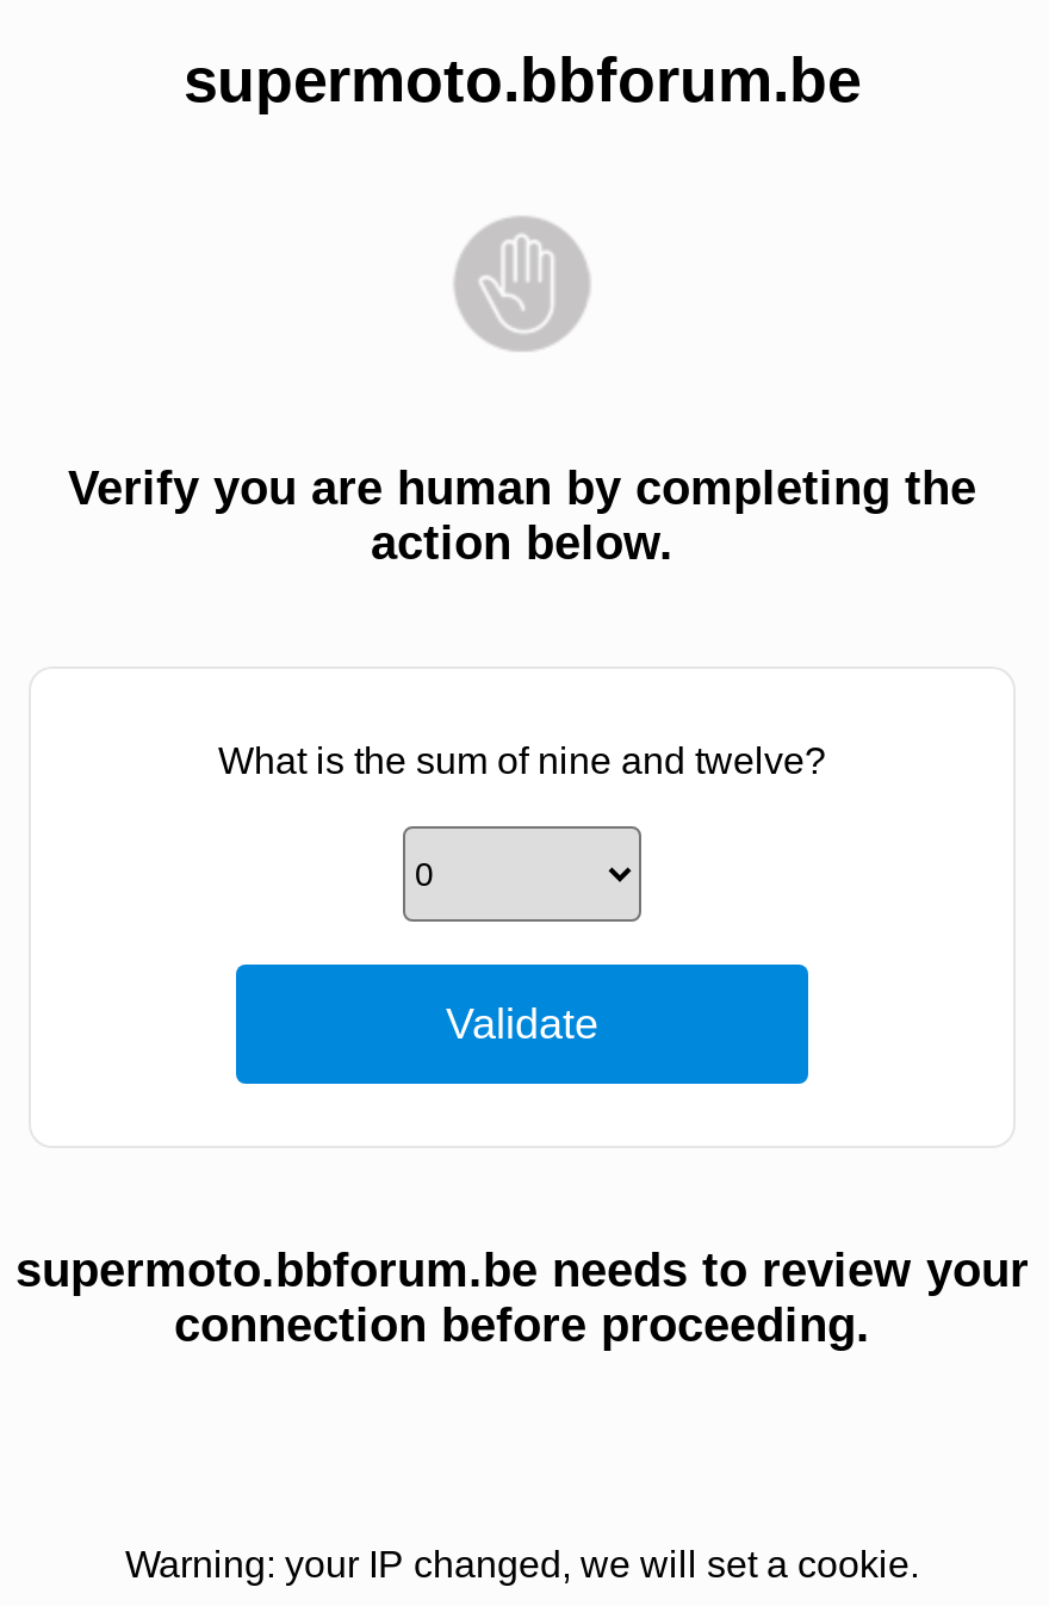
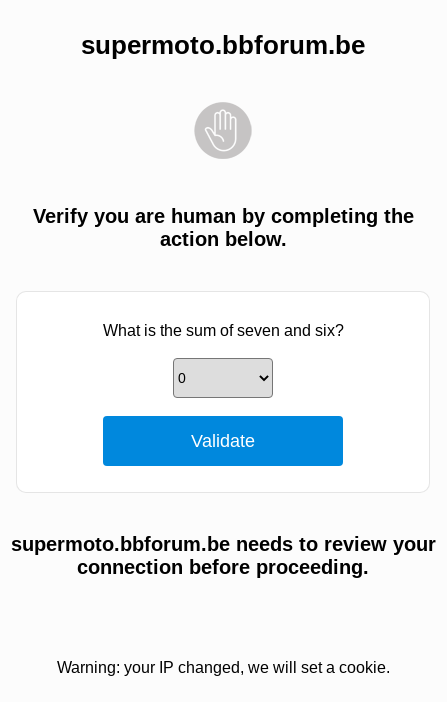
- What is the sum of nine and twelve?
+ What is the sum of seven and six?
